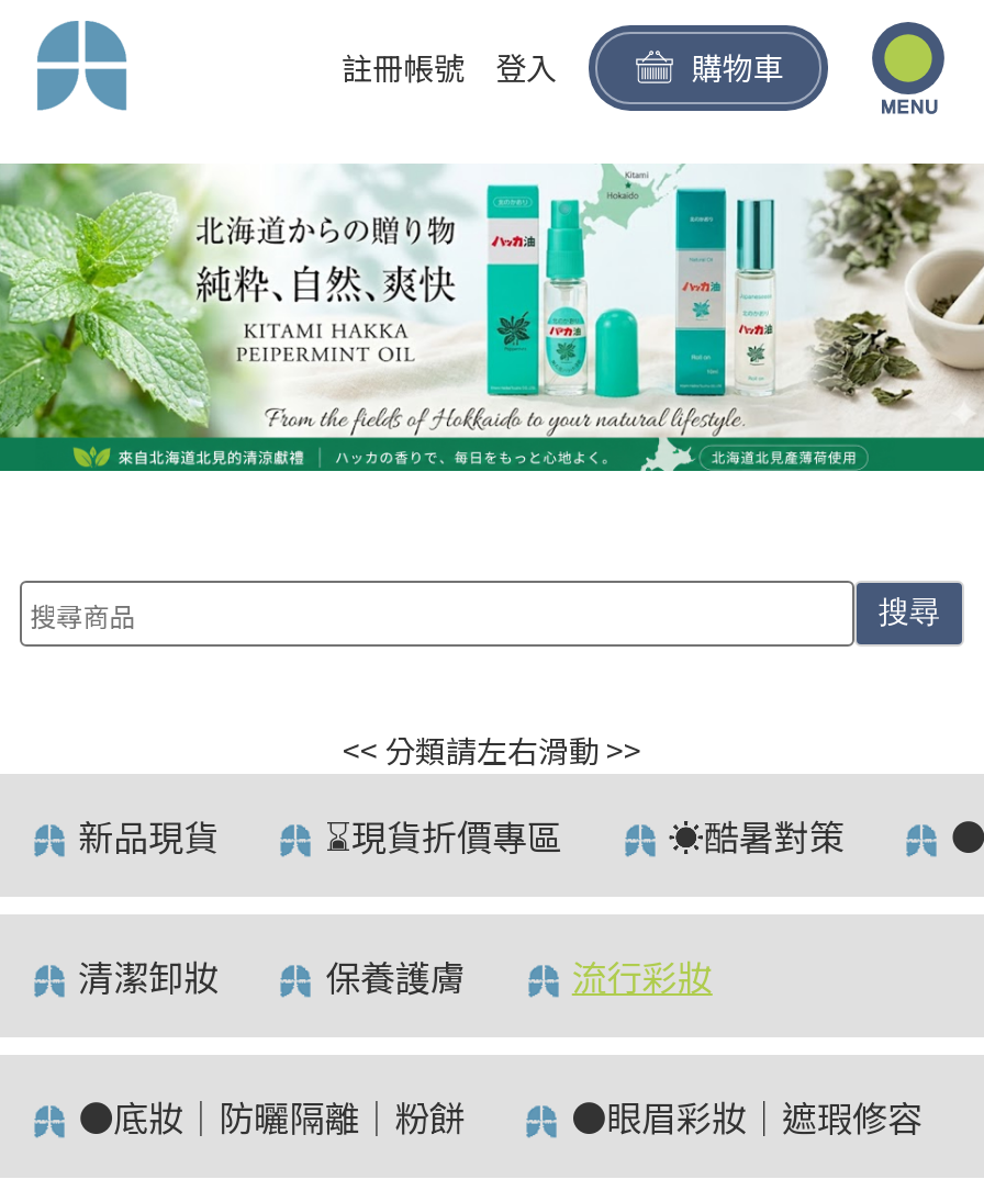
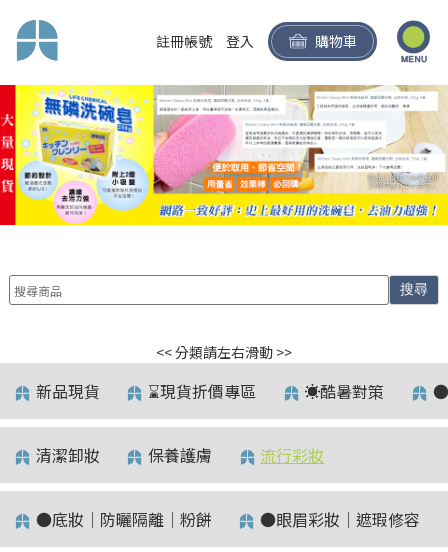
- [image]
+ [image]
